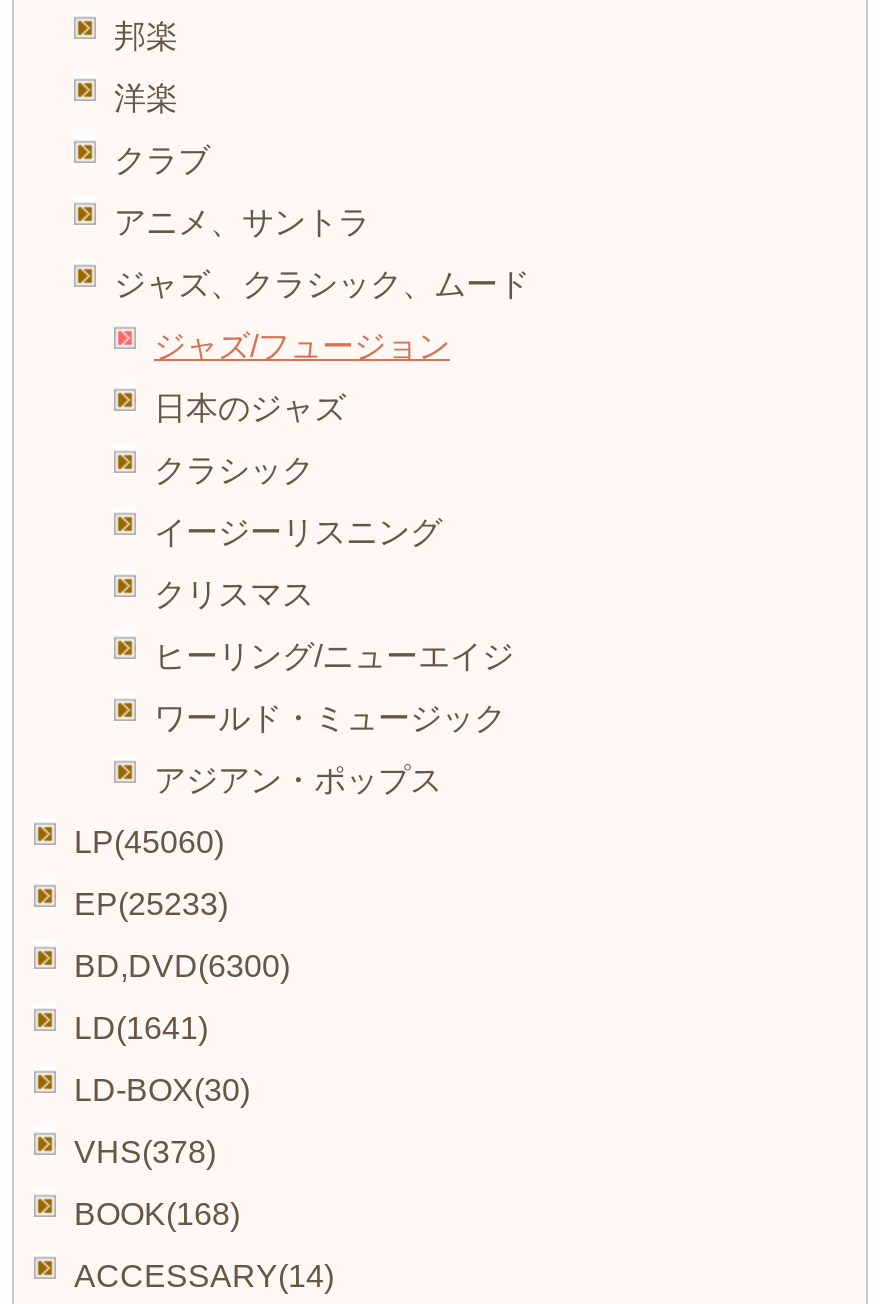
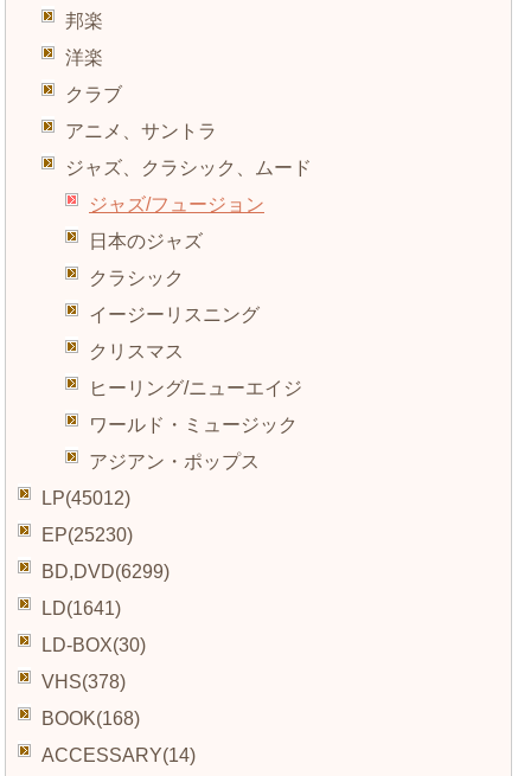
- LP(45060)
+ LP(45012)

- EP(25233)
+ EP(25230)

- BD,DVD(6300)
+ BD,DVD(6299)
